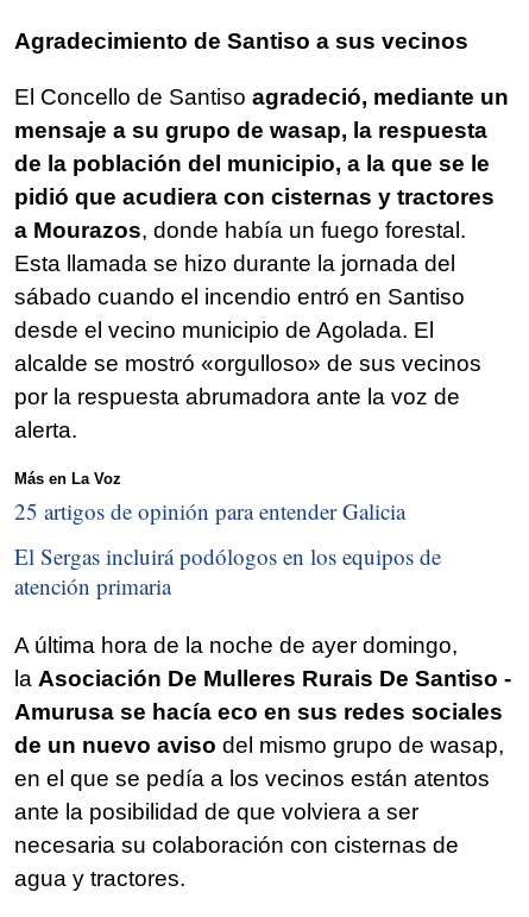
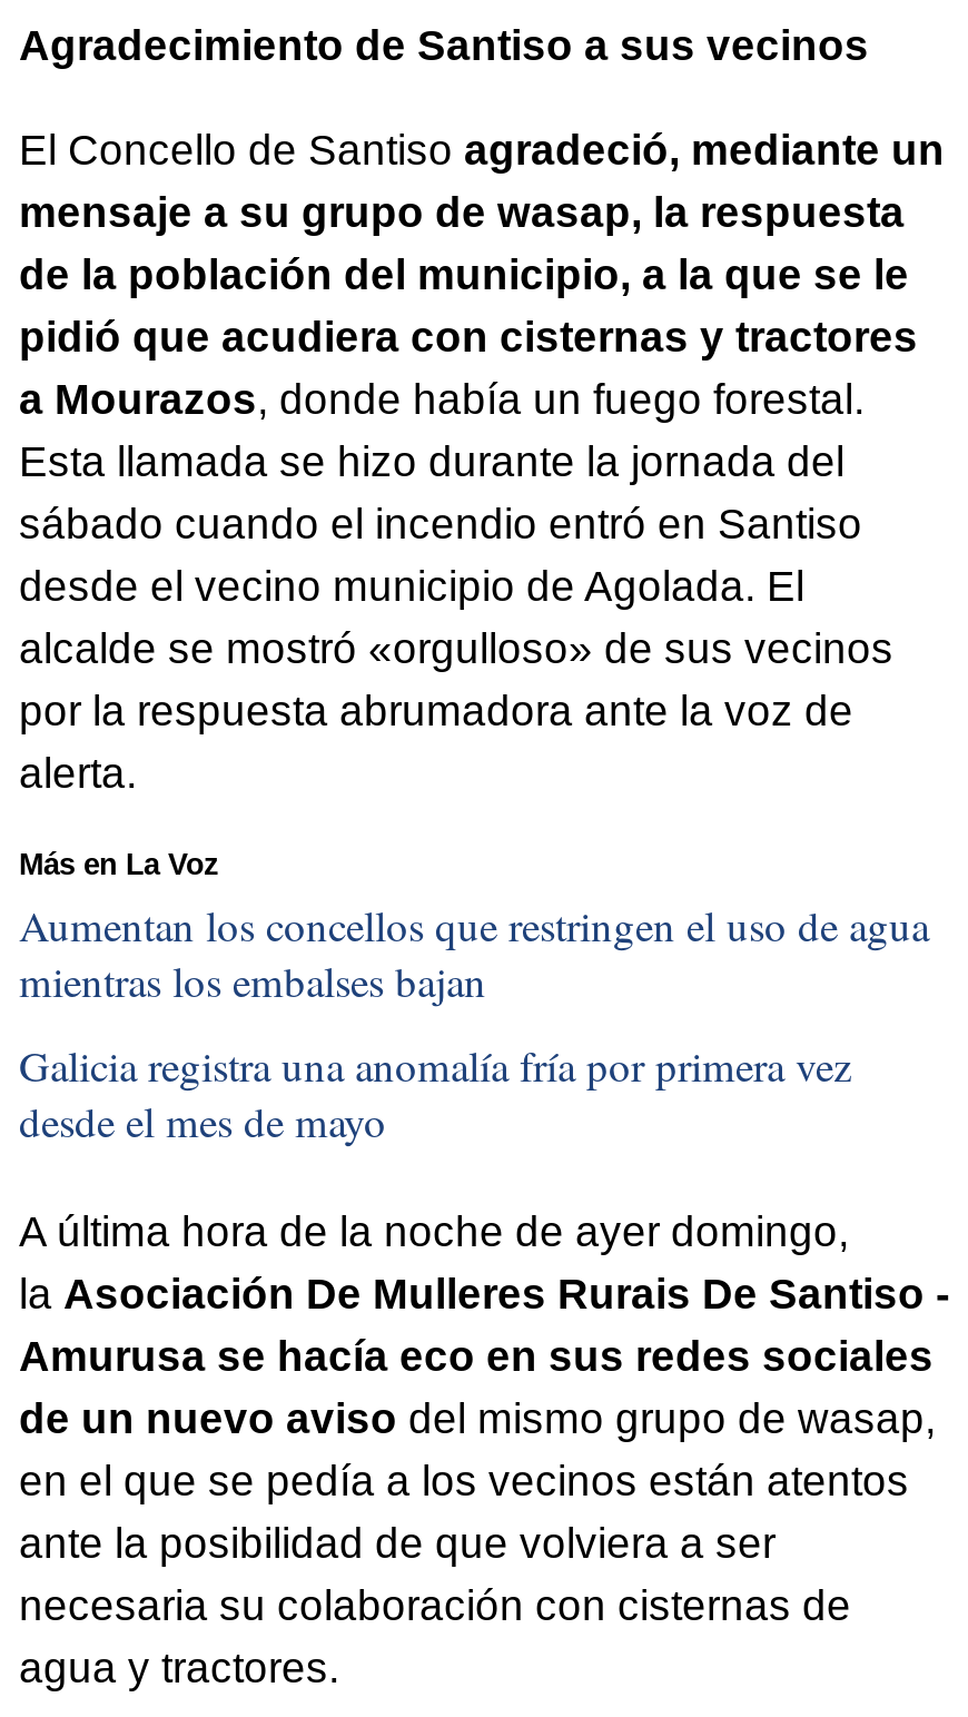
- 25 artigos de opinión para entender Galicia
+ Aumentan los concellos que restringen el uso de agua
+ mientras los embalses bajan

- El Sergas incluirá podólogos en los equipos de
- atención primaria
+ Galicia registra una anomalía fría por primera vez
+ desde el mes de mayo
